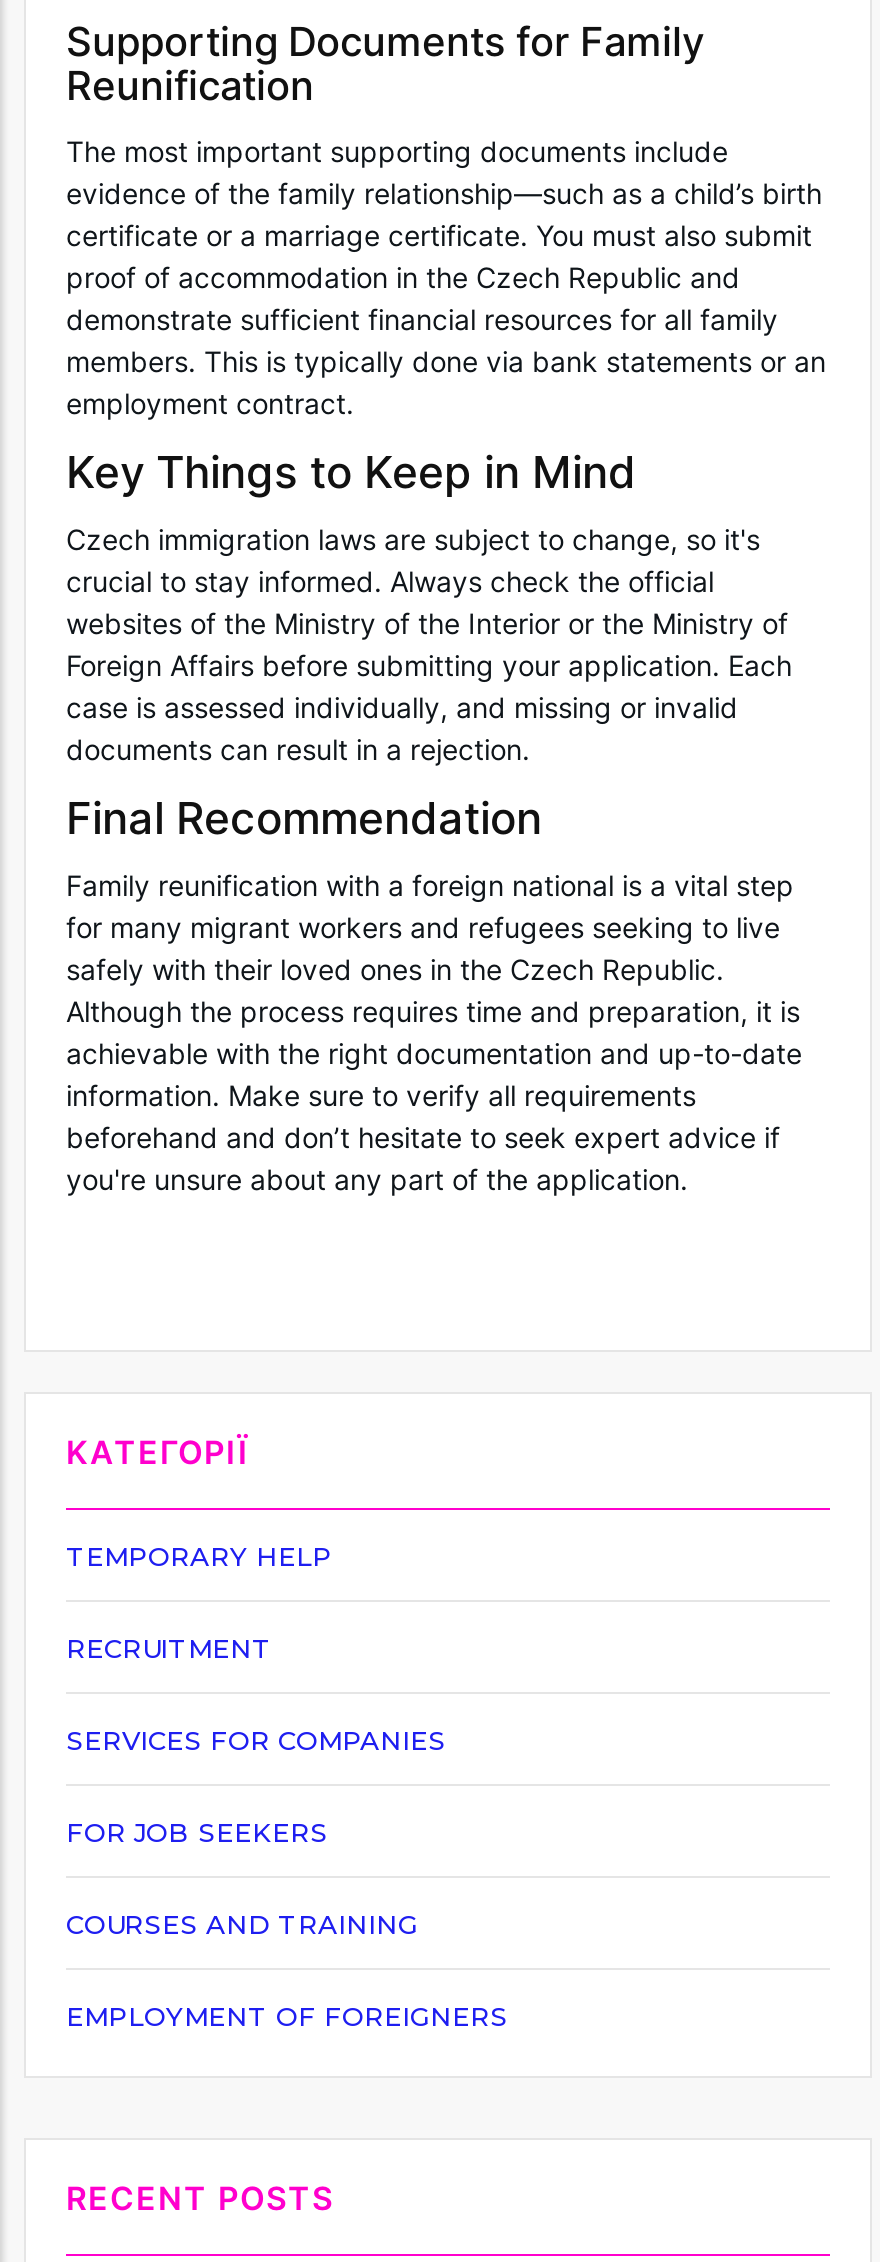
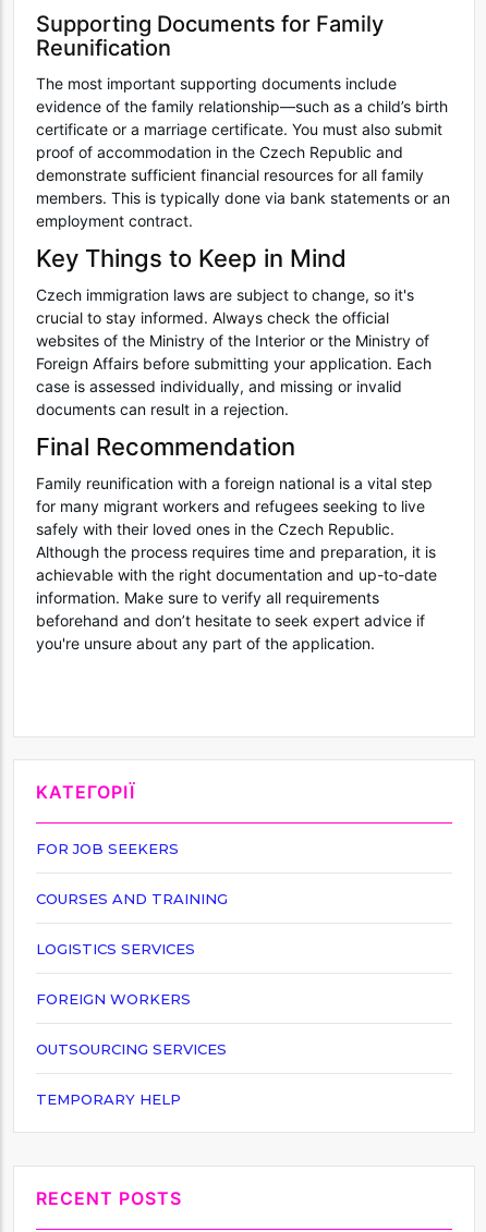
moved down: TEMPORARY HELP

- RECRUITMENT
- SERVICES FOR COMPANIES

moved up: FOR JOB SEEKERS | COURSES AND TRAINING

- EMPLOYMENT OF FOREIGNERS
+ LOGISTICS SERVICES
+ FOREIGN WORKERS
+ OUTSOURCING SERVICES
